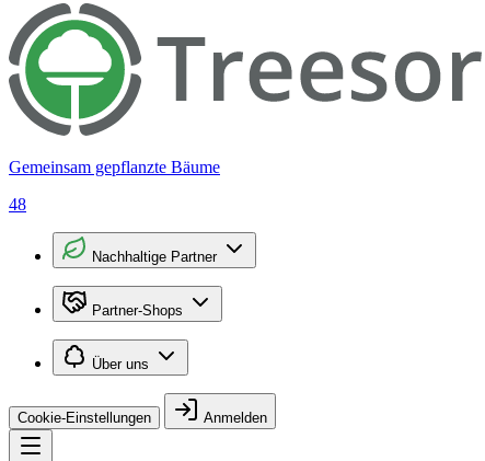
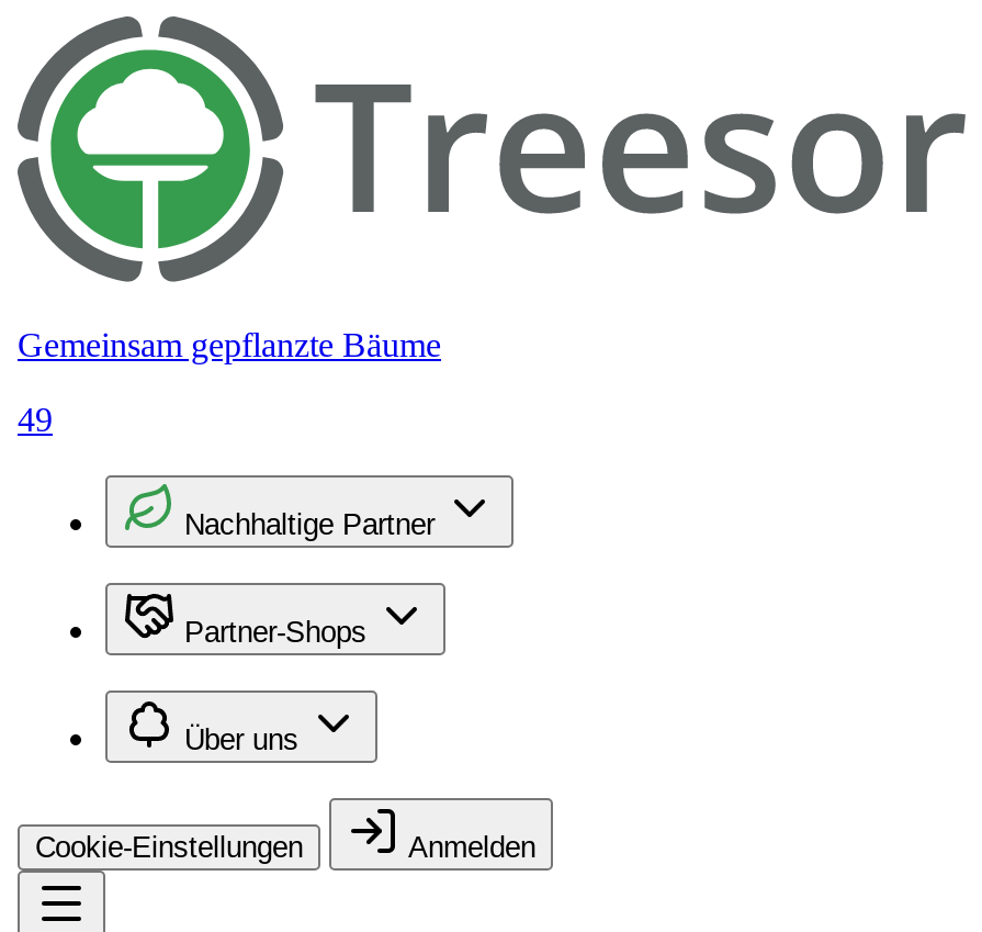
- 48
+ 49
